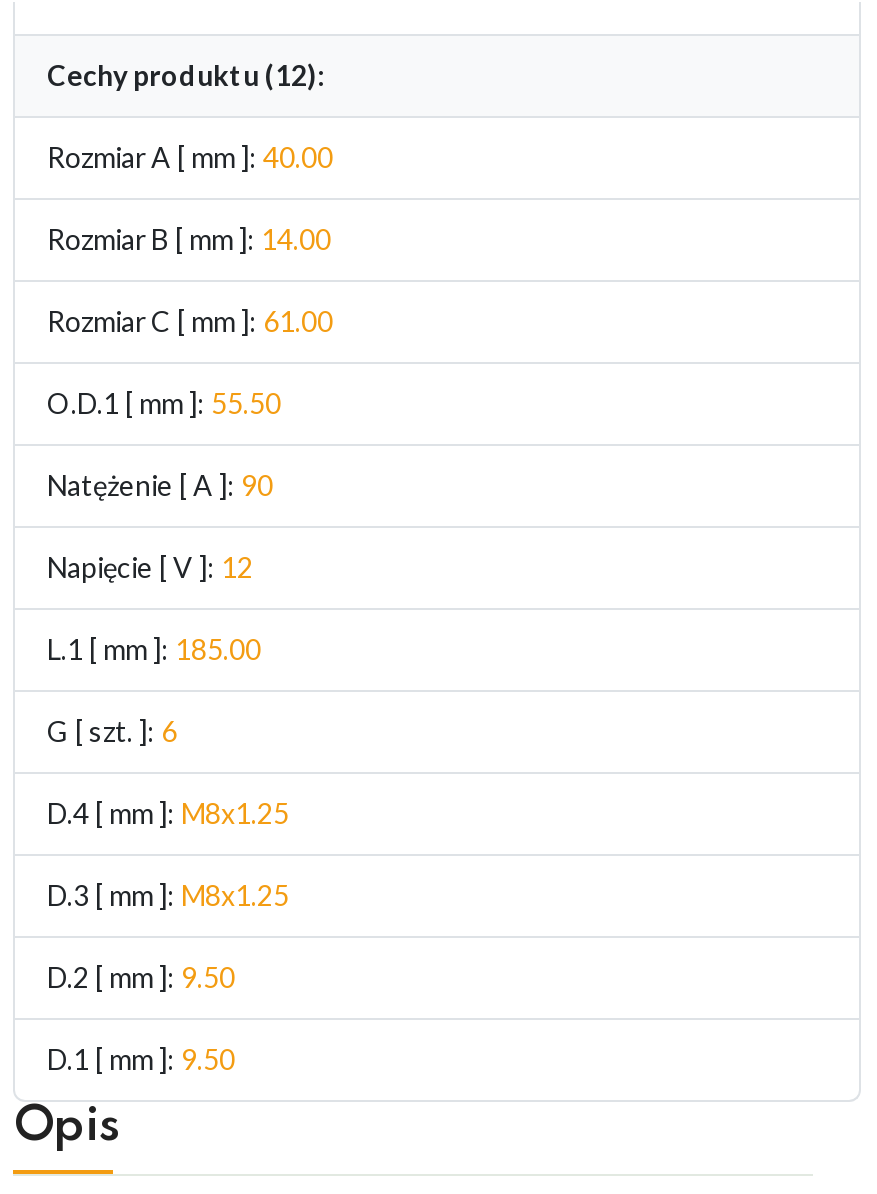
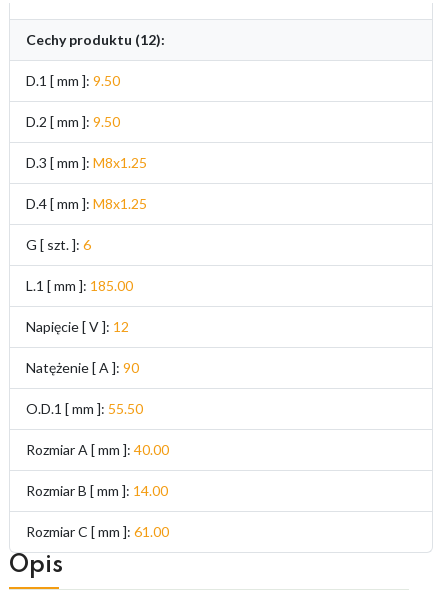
moved down: Rozmiar A [ mm ]: 40.00 | Rozmiar B [ mm ]: 14.00 | Rozmiar C [ mm ]: 61.00

moved up: D.1 [ mm ]: 9.50 | D.2 [ mm ]: 9.50 | D.3 [ mm ]: M8x1.25 | ... | Natężenie [ A ]: 90 | O.D.1 [ mm ]: 55.50
